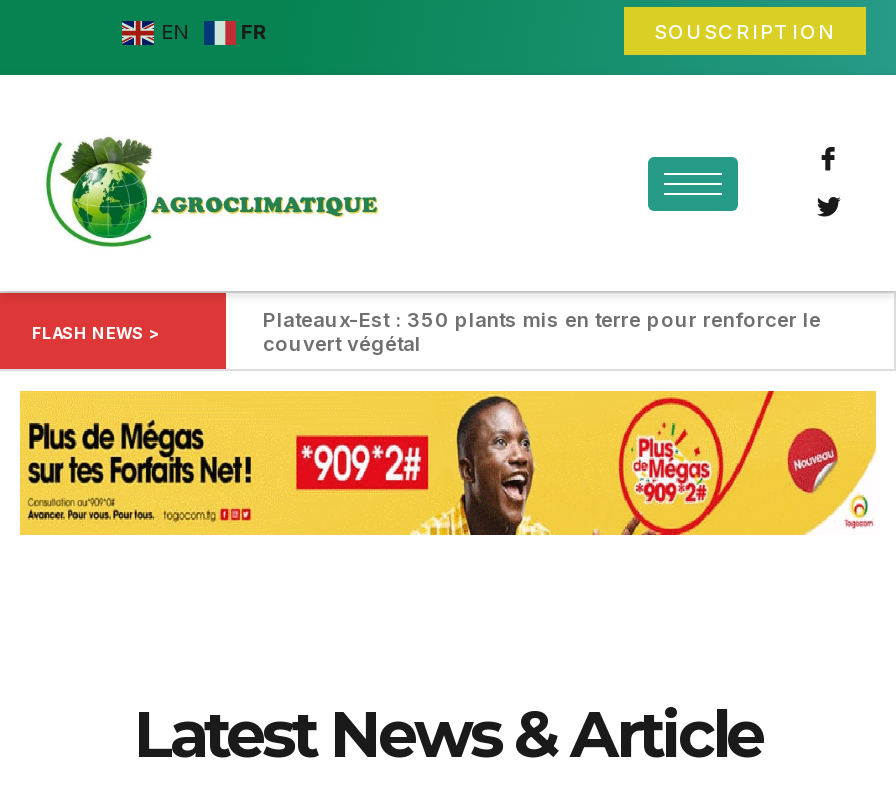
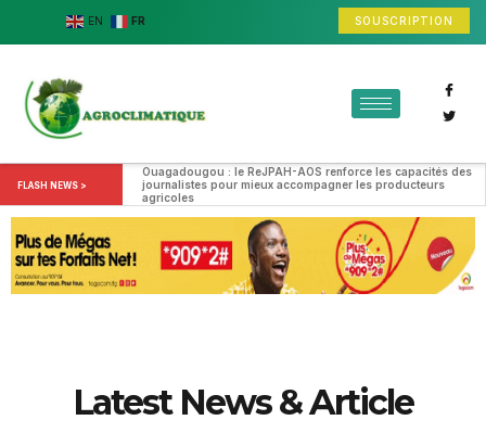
- Plateaux-Est : 350 plants mis en terre pour renforcer le
- couvert végétal
+ Ouagadougou : le ReJPAH-AOS renforce les capacités des
+ journalistes pour mieux accompagner les producteurs
+ agricoles
